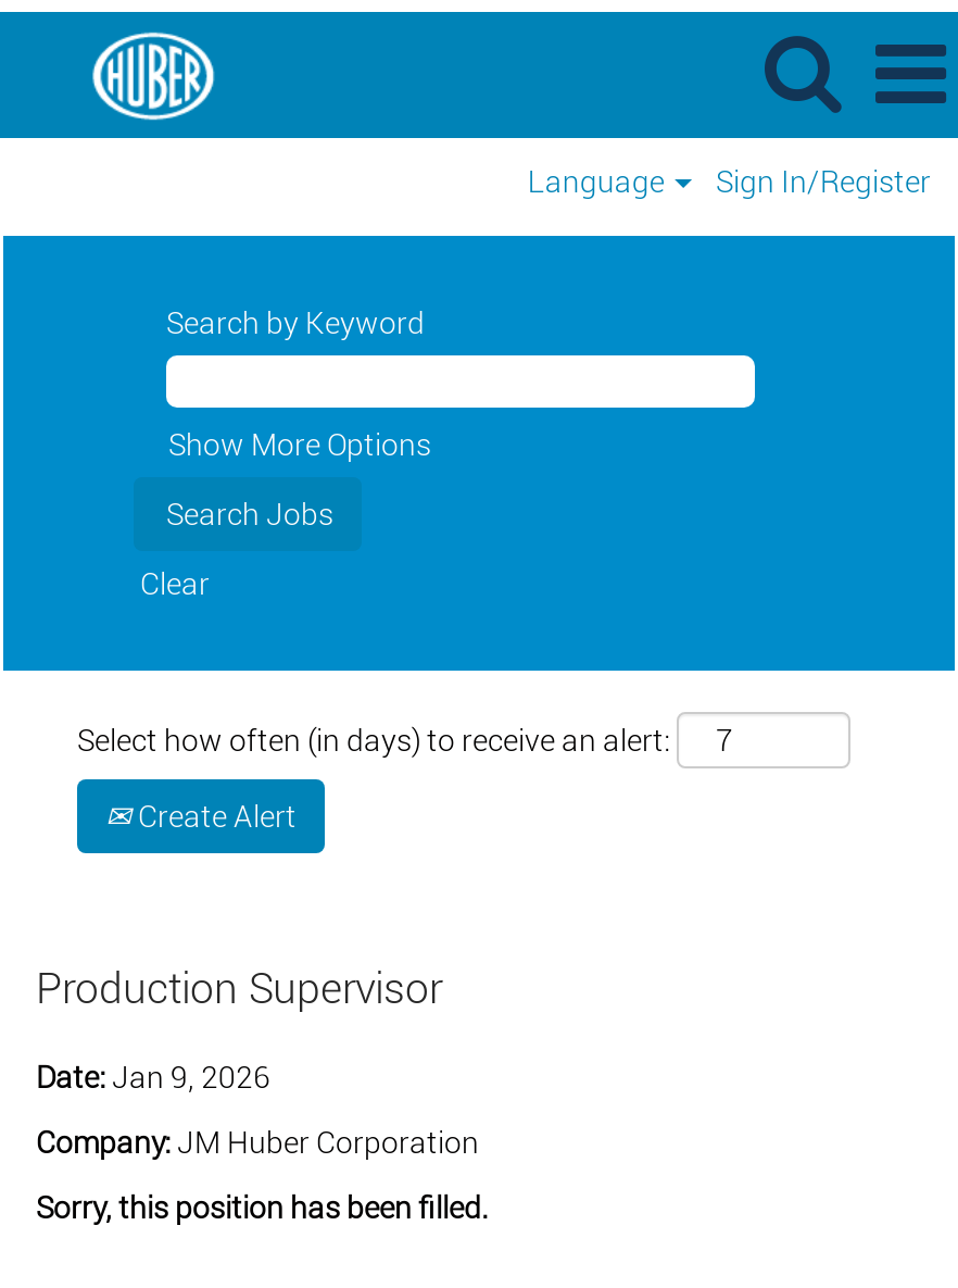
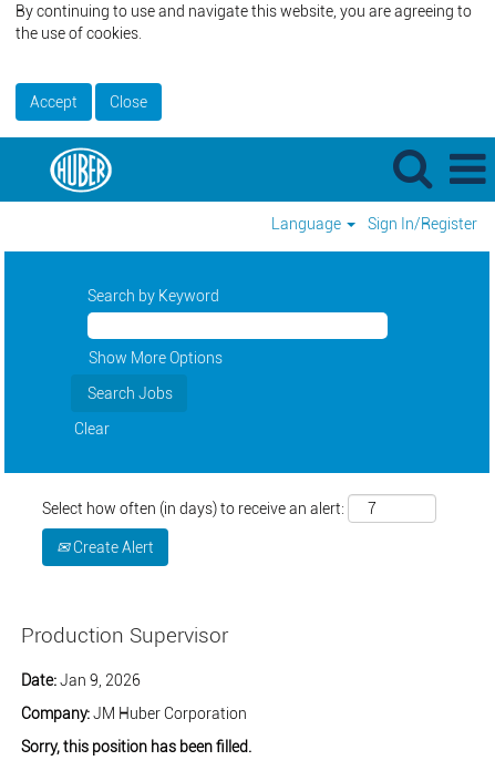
+ By continuing to use and navigate this website, you are agreeing to
+ the use of cookies.

+ Accept
+ Close
